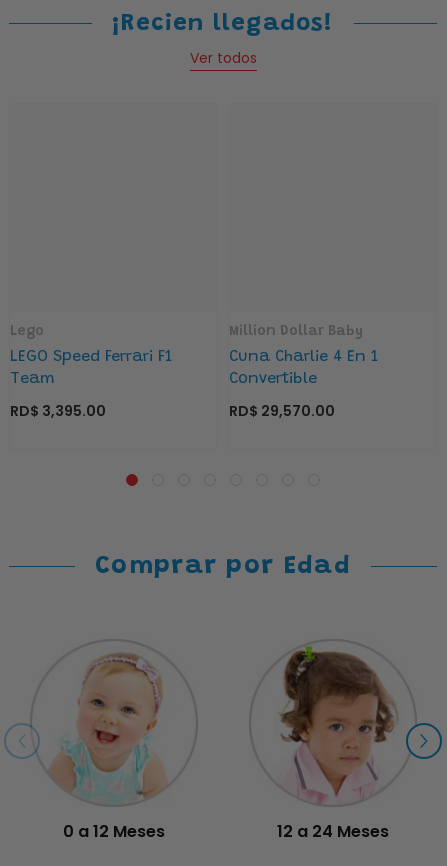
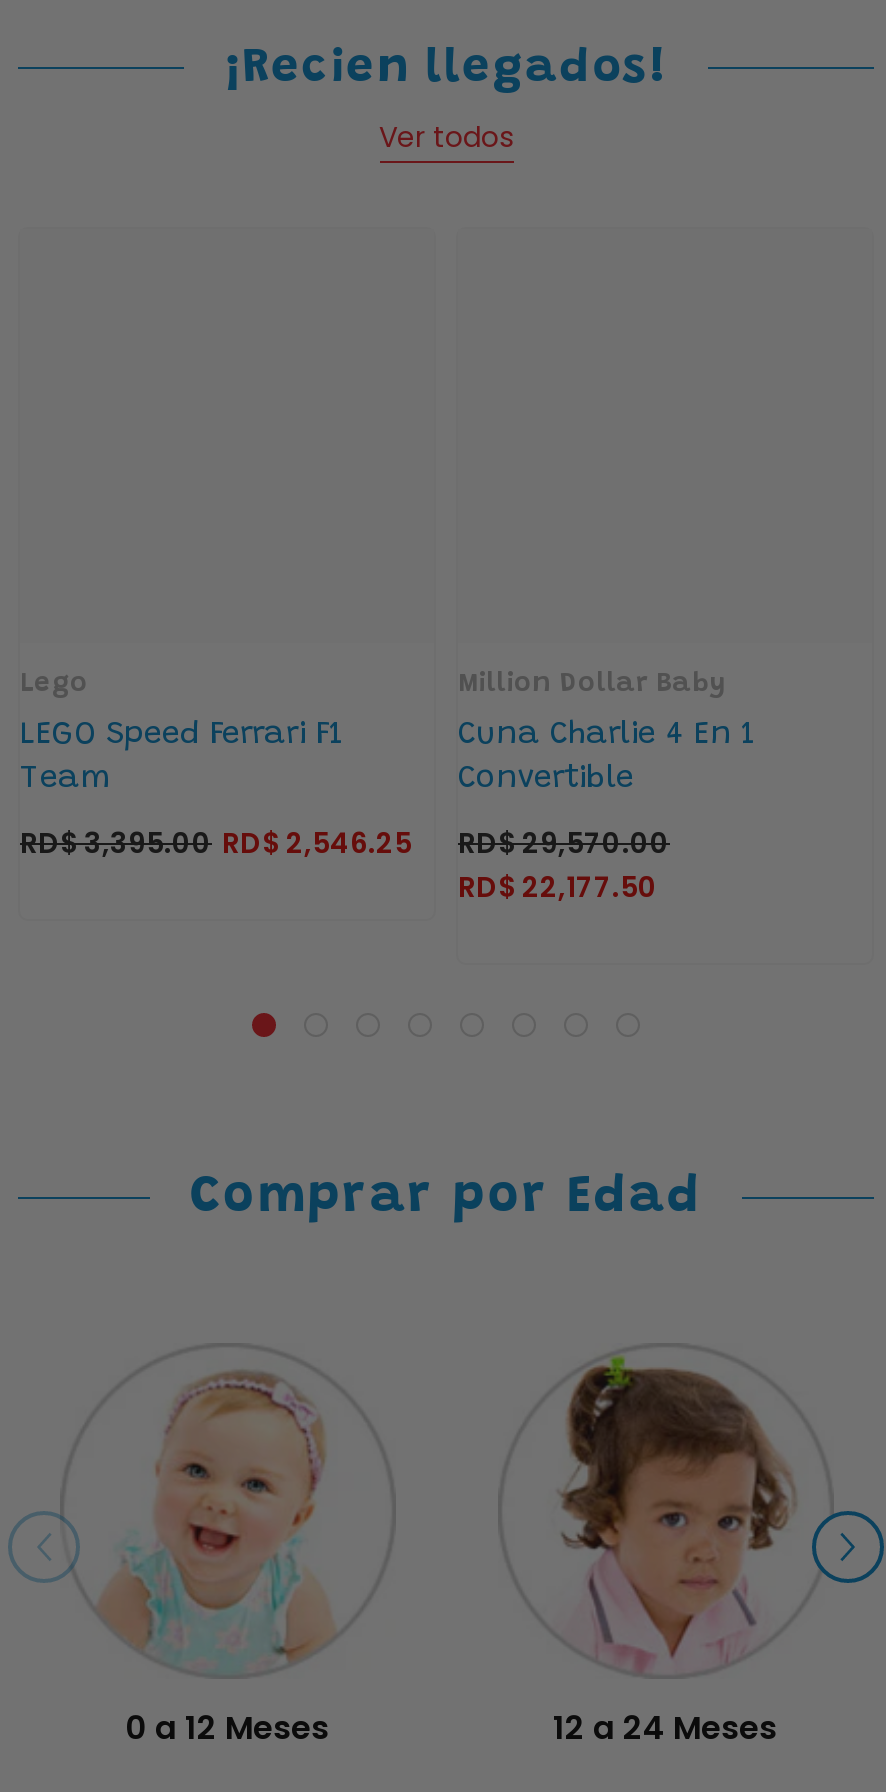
- RD$ 3,395.00
+ RD$ 3,395.00 RD$ 2,546.25

+ RD$ 22,177.50
